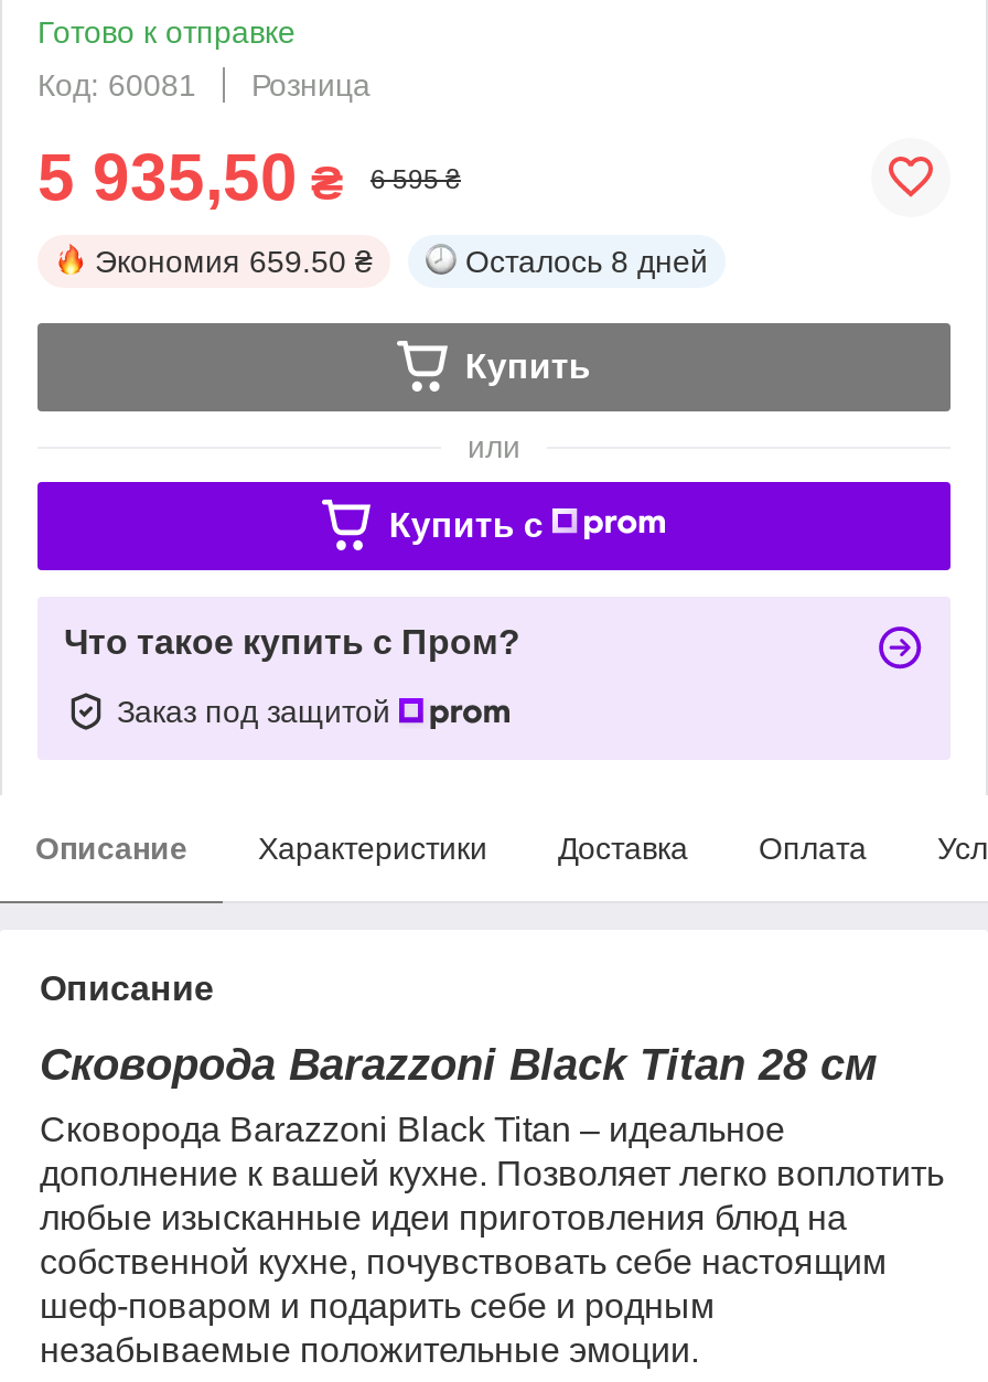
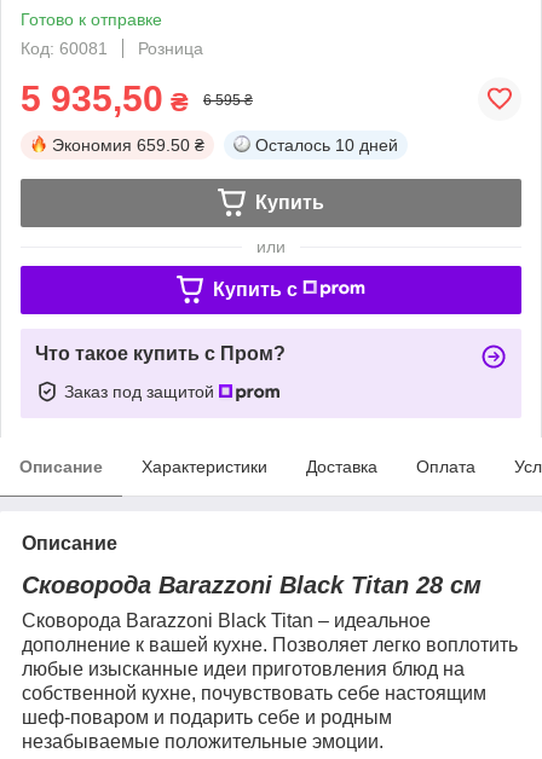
- Осталось 8 дней
+ Осталось 10 дней
